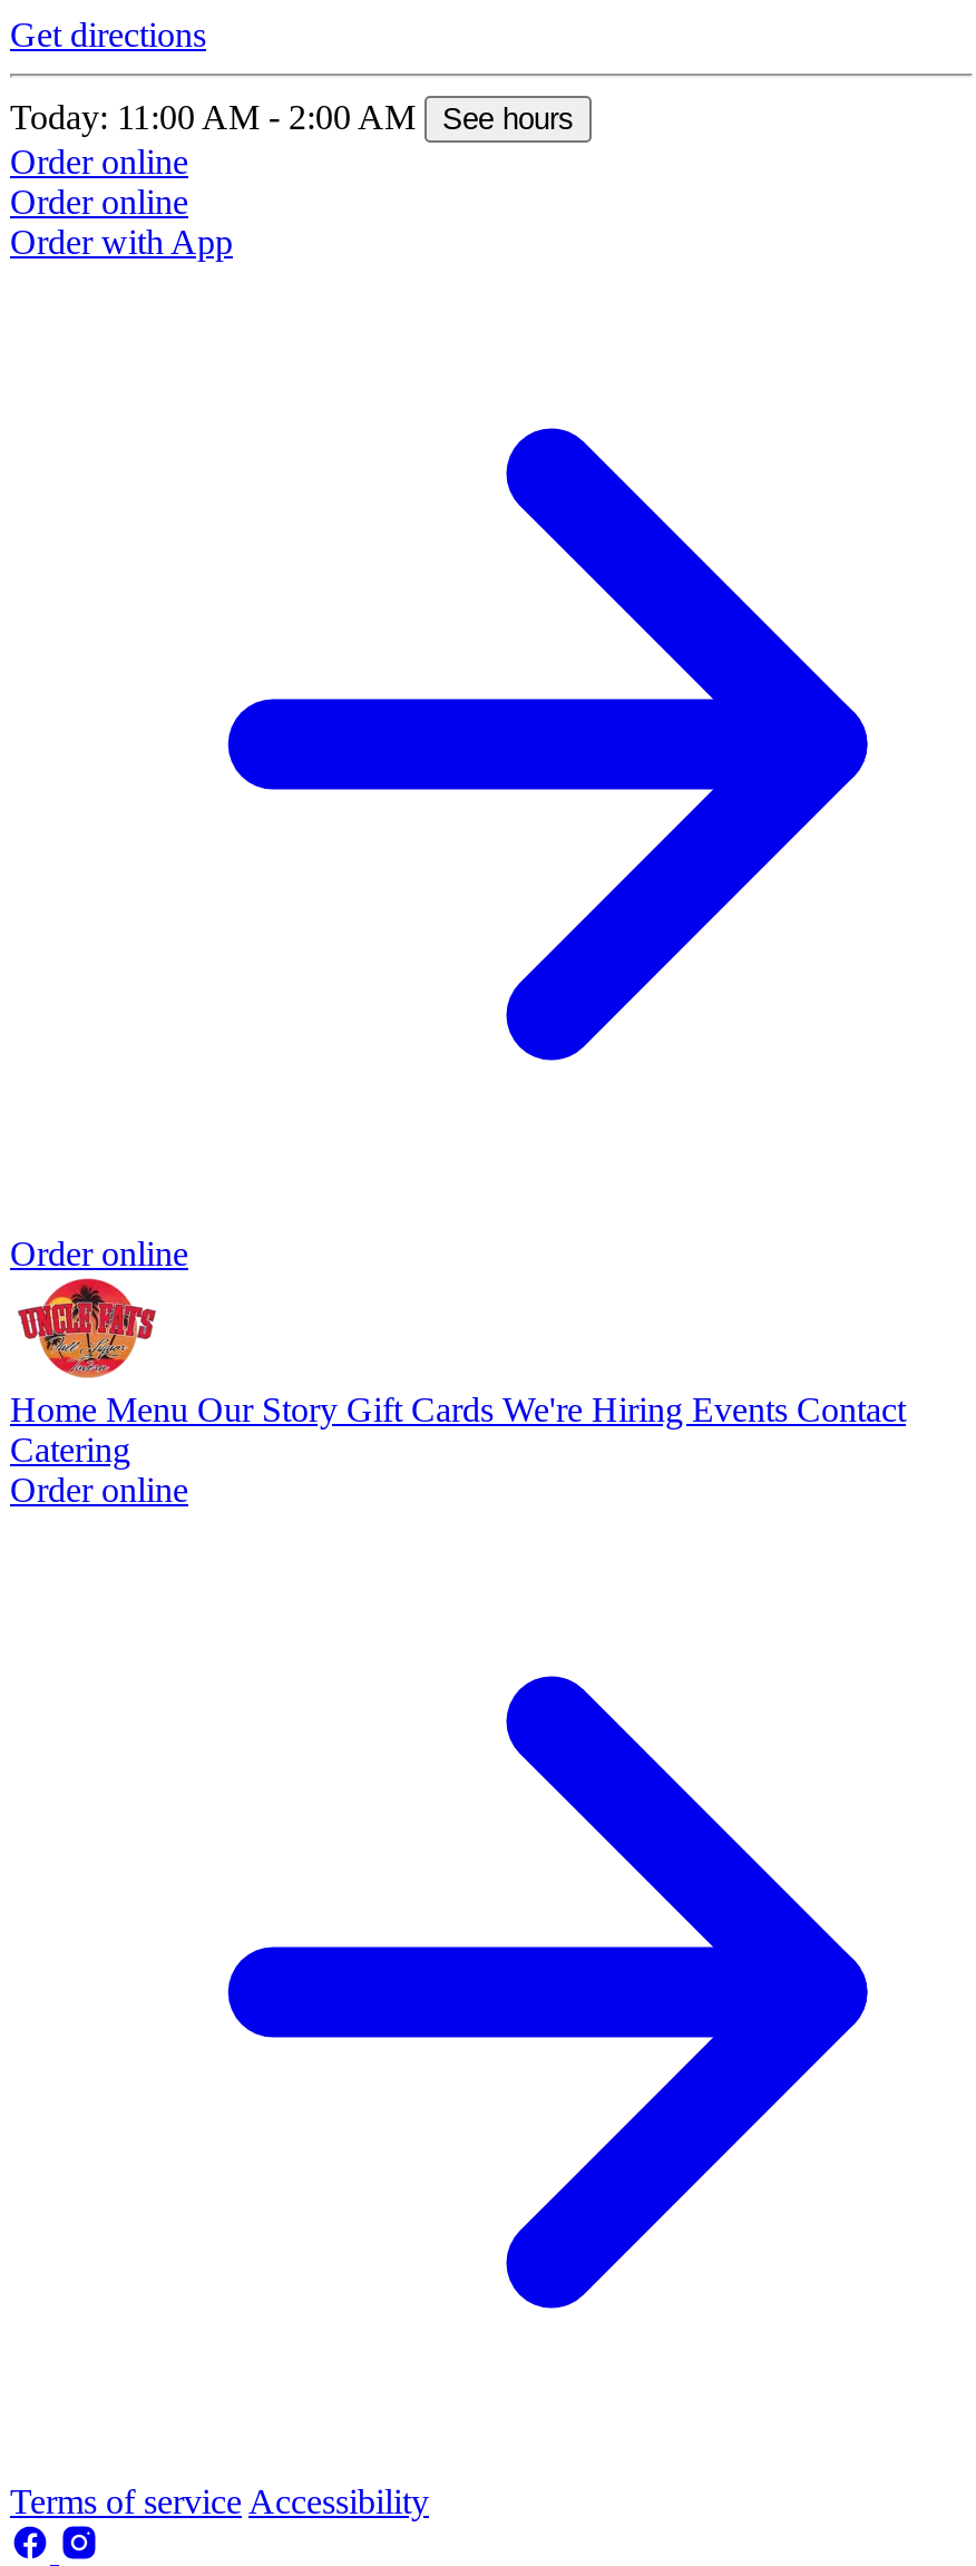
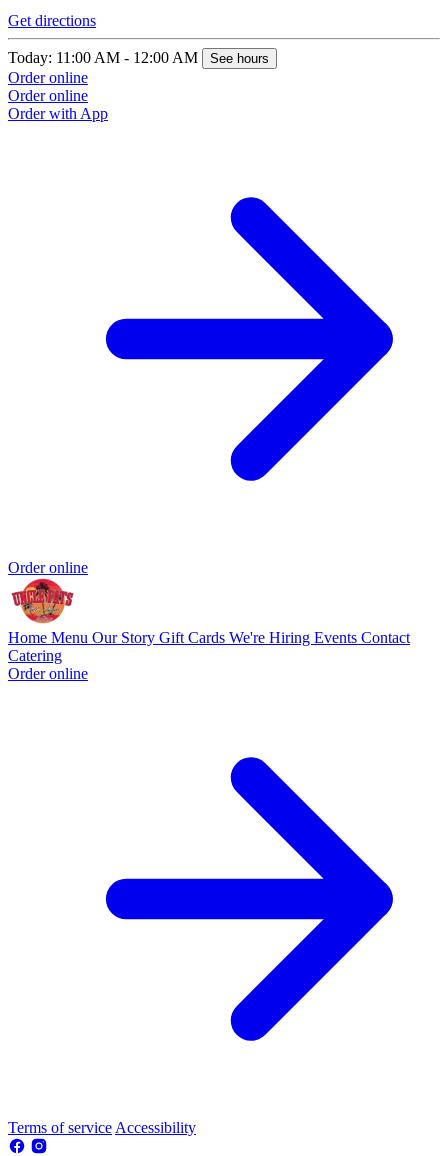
- Today: 11:00 AM - 2:00 AM See hours
+ Today: 11:00 AM - 12:00 AM See hours
